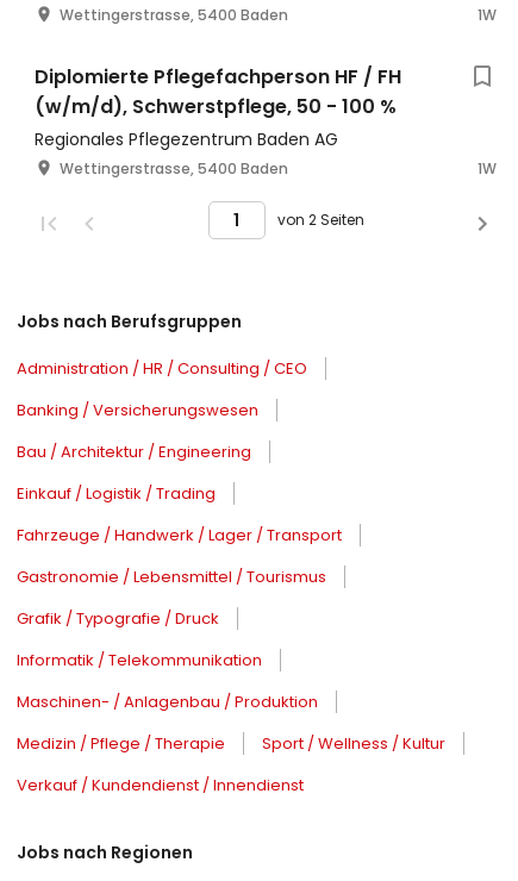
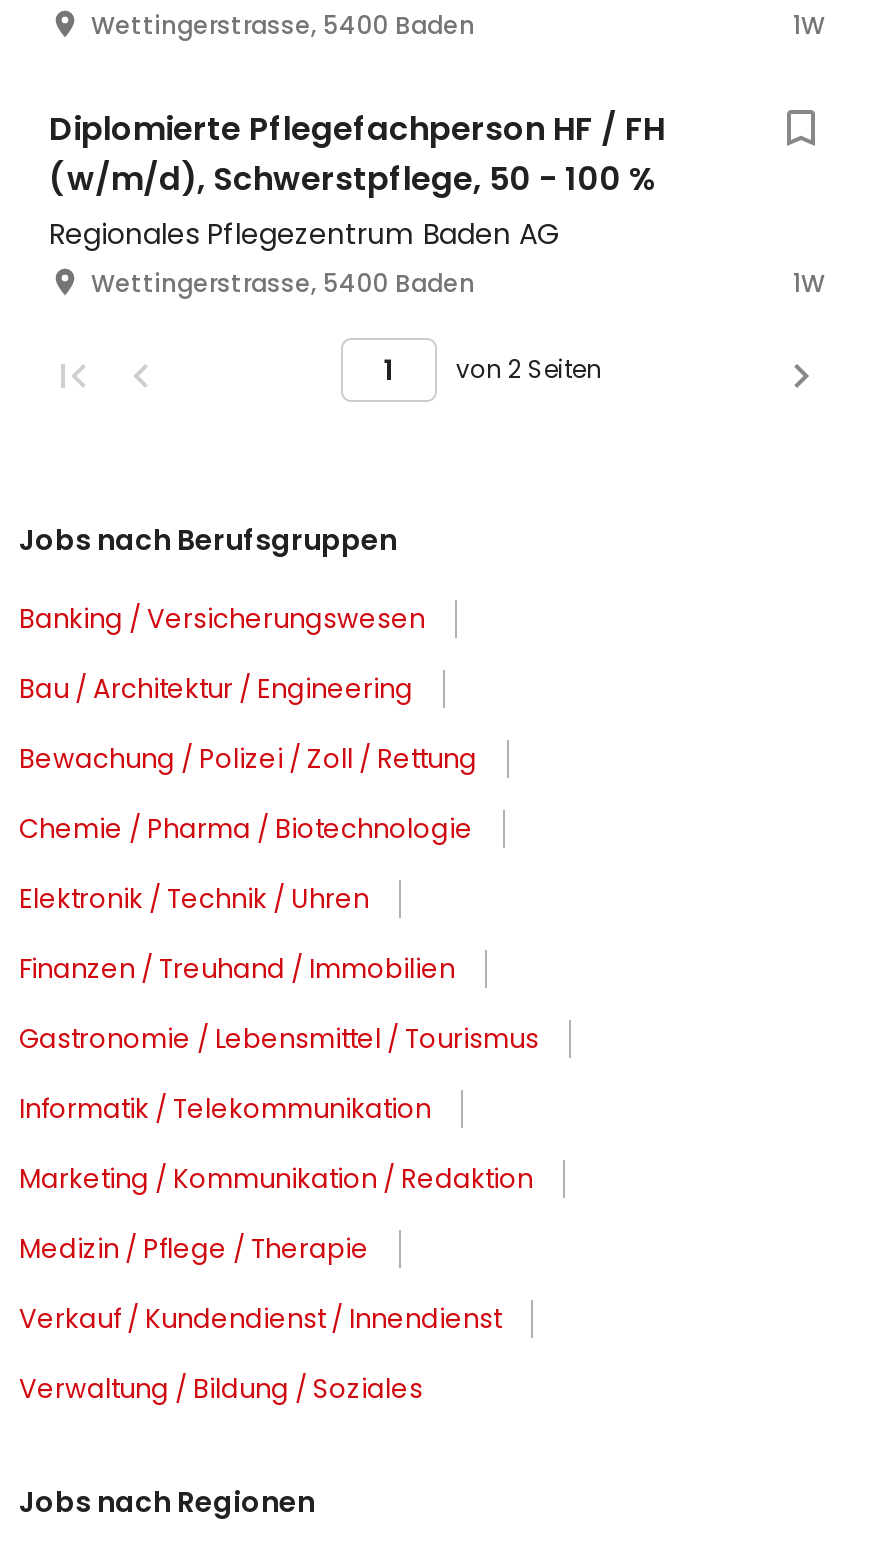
- Administration / HR / Consulting / CEO

moved up: Banking / Versicherungswesen | Bau / Architektur / Engineering

- Einkauf / Logistik / Trading
- Fahrzeuge / Handwerk / Lager / Transport
+ Bewachung / Polizei / Zoll / Rettung
+ Chemie / Pharma / Biotechnologie
+ Elektronik / Technik / Uhren
+ Finanzen / Treuhand / Immobilien

- Grafik / Typografie / Druck

- Maschinen- / Anlagenbau / Produktion
+ Marketing / Kommunikation / Redaktion

- Sport / Wellness / Kultur

+ Verwaltung / Bildung / Soziales
